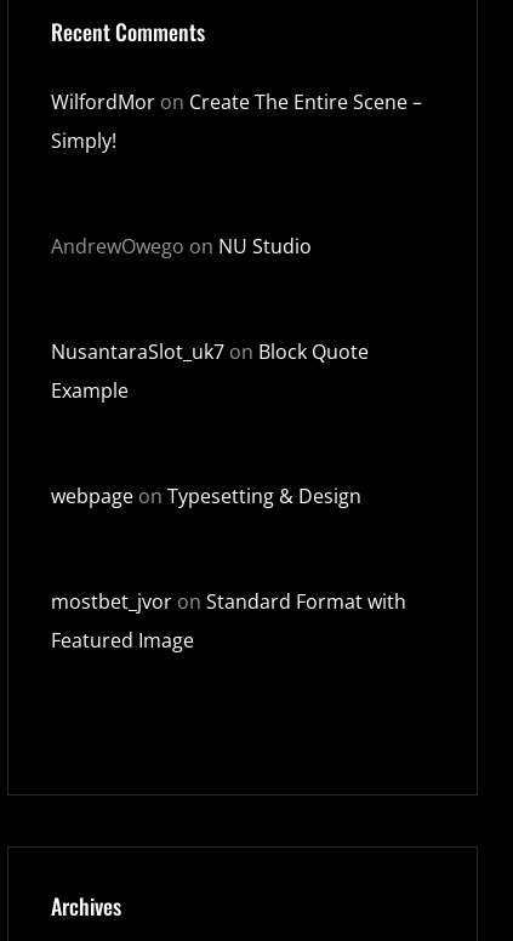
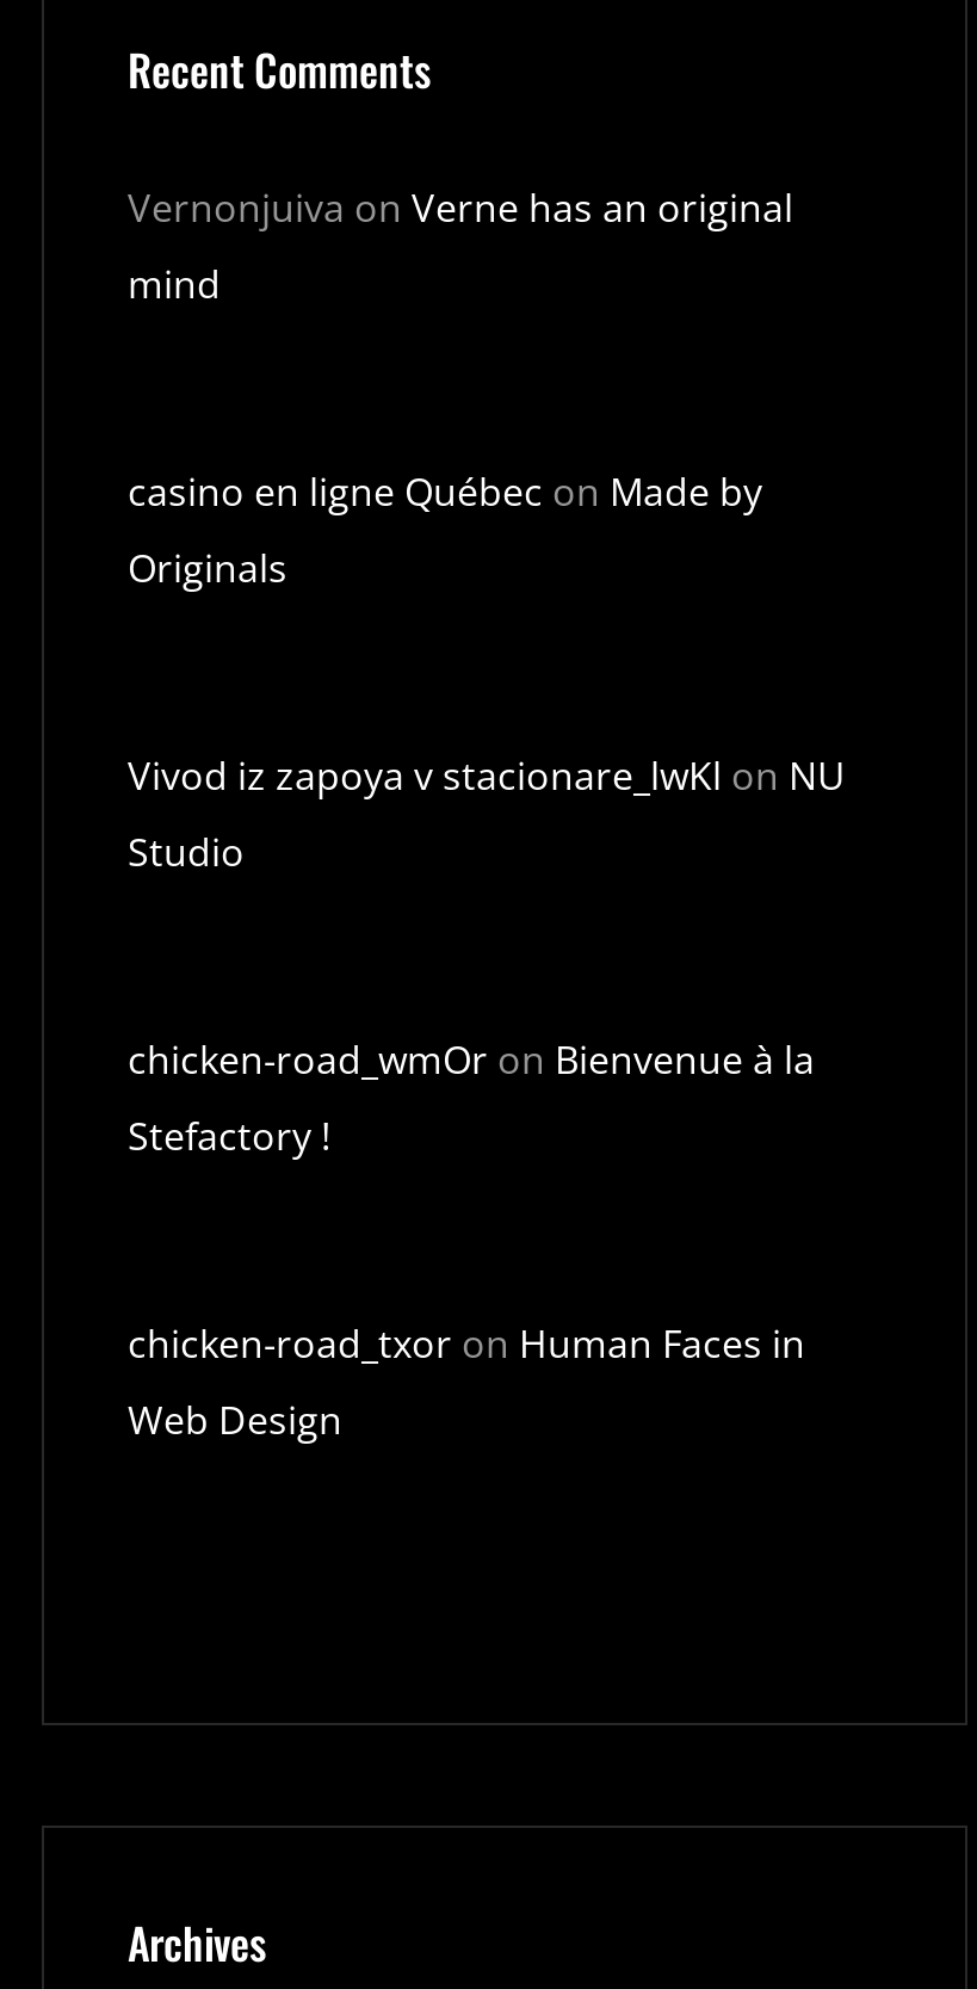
- WilfordMor on Create The Entire Scene –
- Simply!
+ Vernonjuiva on Verne has an original
+ mind

- AndrewOwego on NU Studio
+ casino en ligne Québec on Made by
+ Originals

- NusantaraSlot_uk7 on Block Quote
- Example
+ Vivod iz zapoya v stacionare_lwKl on NU
+ Studio

- webpage on Typesetting & Design
+ chicken-road_wmOr on Bienvenue à la
+ Stefactory !

- mostbet_jvor on Standard Format with
- Featured Image
+ chicken-road_txor on Human Faces in
+ Web Design
